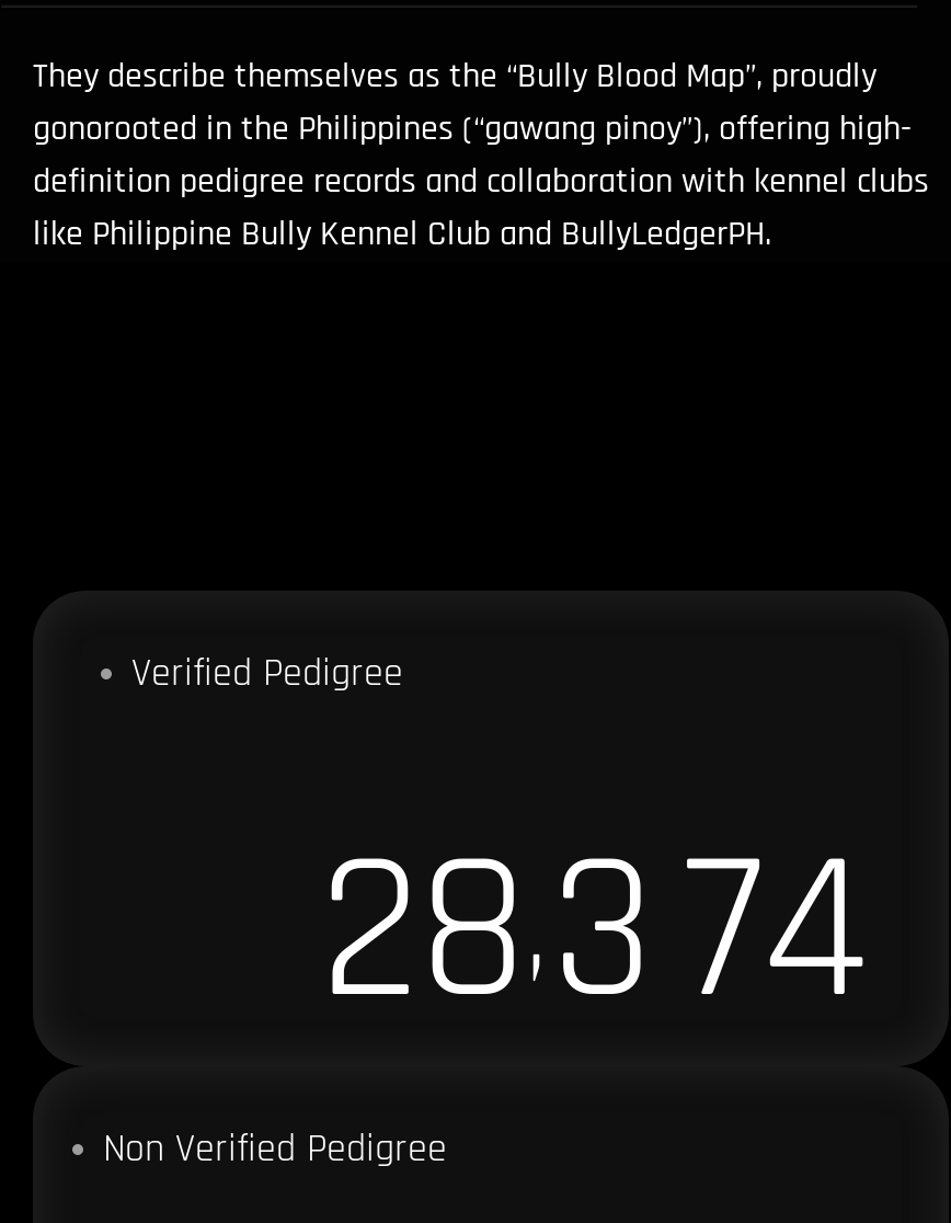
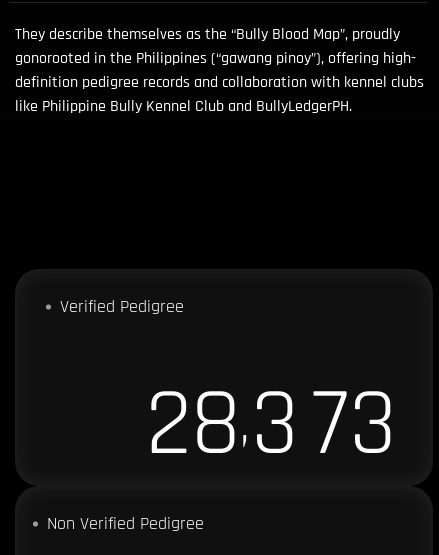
- 28, 3 74
+ 28, 3 7 3
